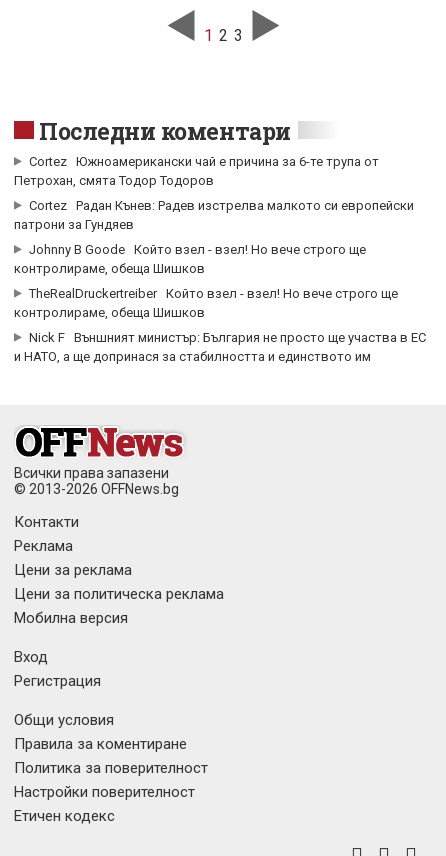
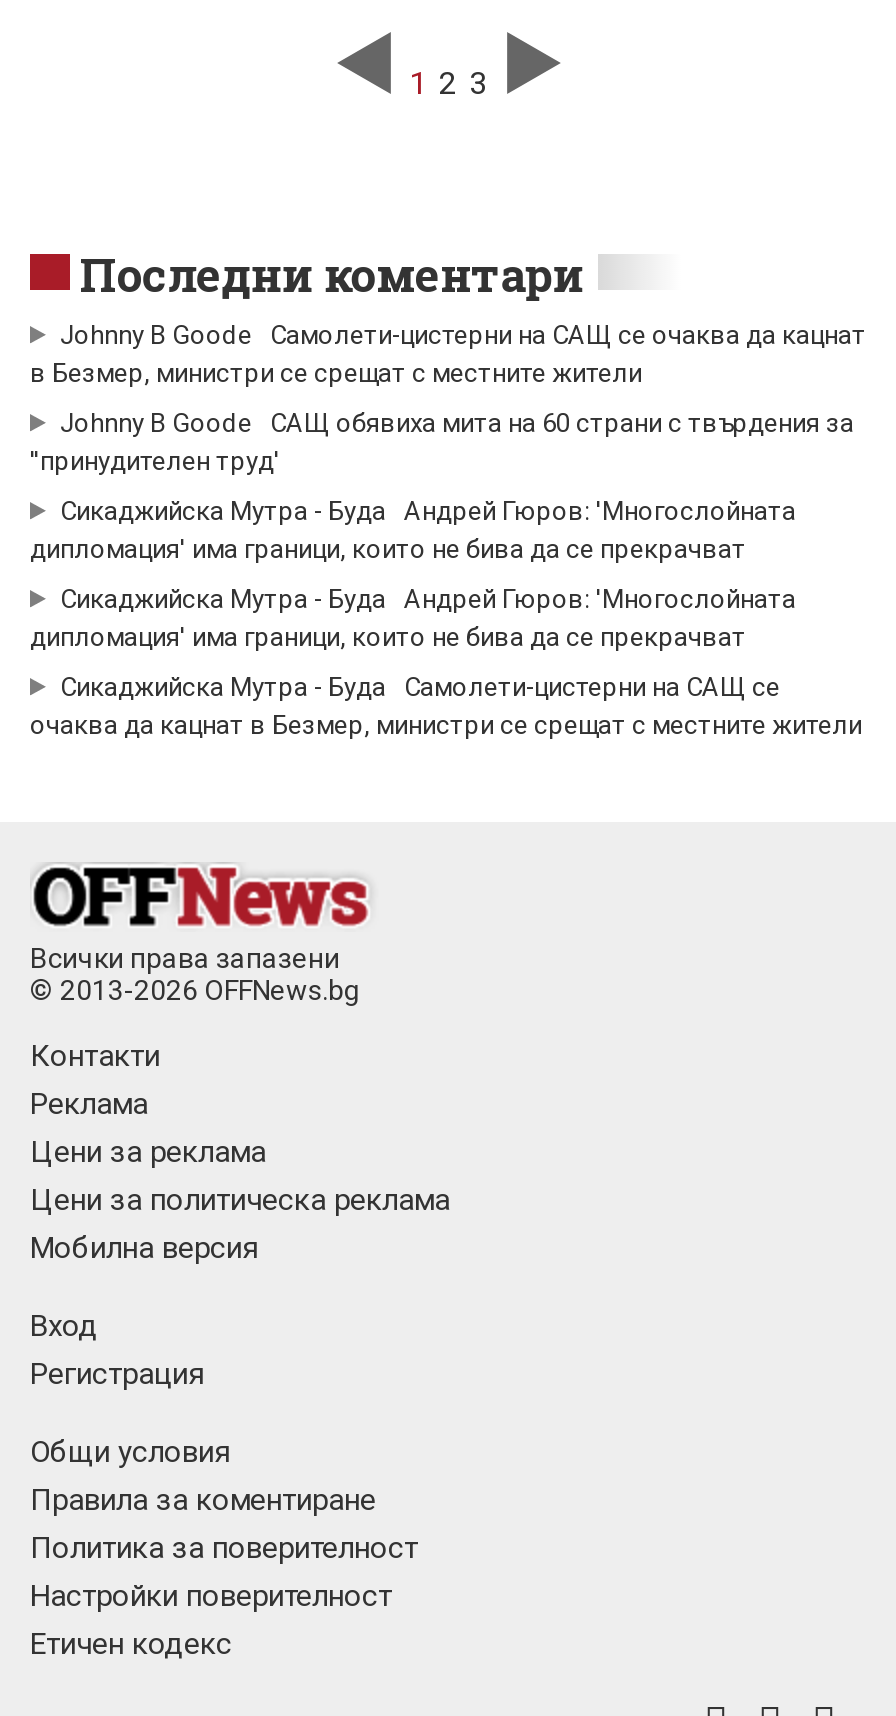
- Cortez Южноамерикански чай е причина за 6-те трупа от
- Петрохан, смята Тодор Тодоров
+ Johnny B Goode Самолети-цистерни на САЩ се очаква да кацнат
+ в Безмер, министри се срещат с местните жители

- Cortez Радан Кънев: Радев изстрелва малкото си европейски
- патрони за Гундяев
+ Johnny B Goode САЩ обявиха мита на 60 страни с твърдения за
+ ''принудителен труд'

- Johnny B Goode Който взел - взел! Но вече строго ще
- контролираме, обеща Шишков
+ Сикаджийска Мутра - Буда Андрей Гюров: 'Многослойната
+ дипломация' има граници, които не бива да се прекрачват

- TheRealDruckertreiber Който взел - взел! Но вече строго ще
- контролираме, обеща Шишков
+ Сикаджийска Мутра - Буда Андрей Гюров: 'Многослойната
+ дипломация' има граници, които не бива да се прекрачват

- Nick F Външният министър: България не просто ще участва в ЕС
- и НАТО, а ще допринася за стабилността и единството им
+ Сикаджийска Мутра - Буда Самолети-цистерни на САЩ се
+ очаква да кацнат в Безмер, министри се срещат с местните жители
